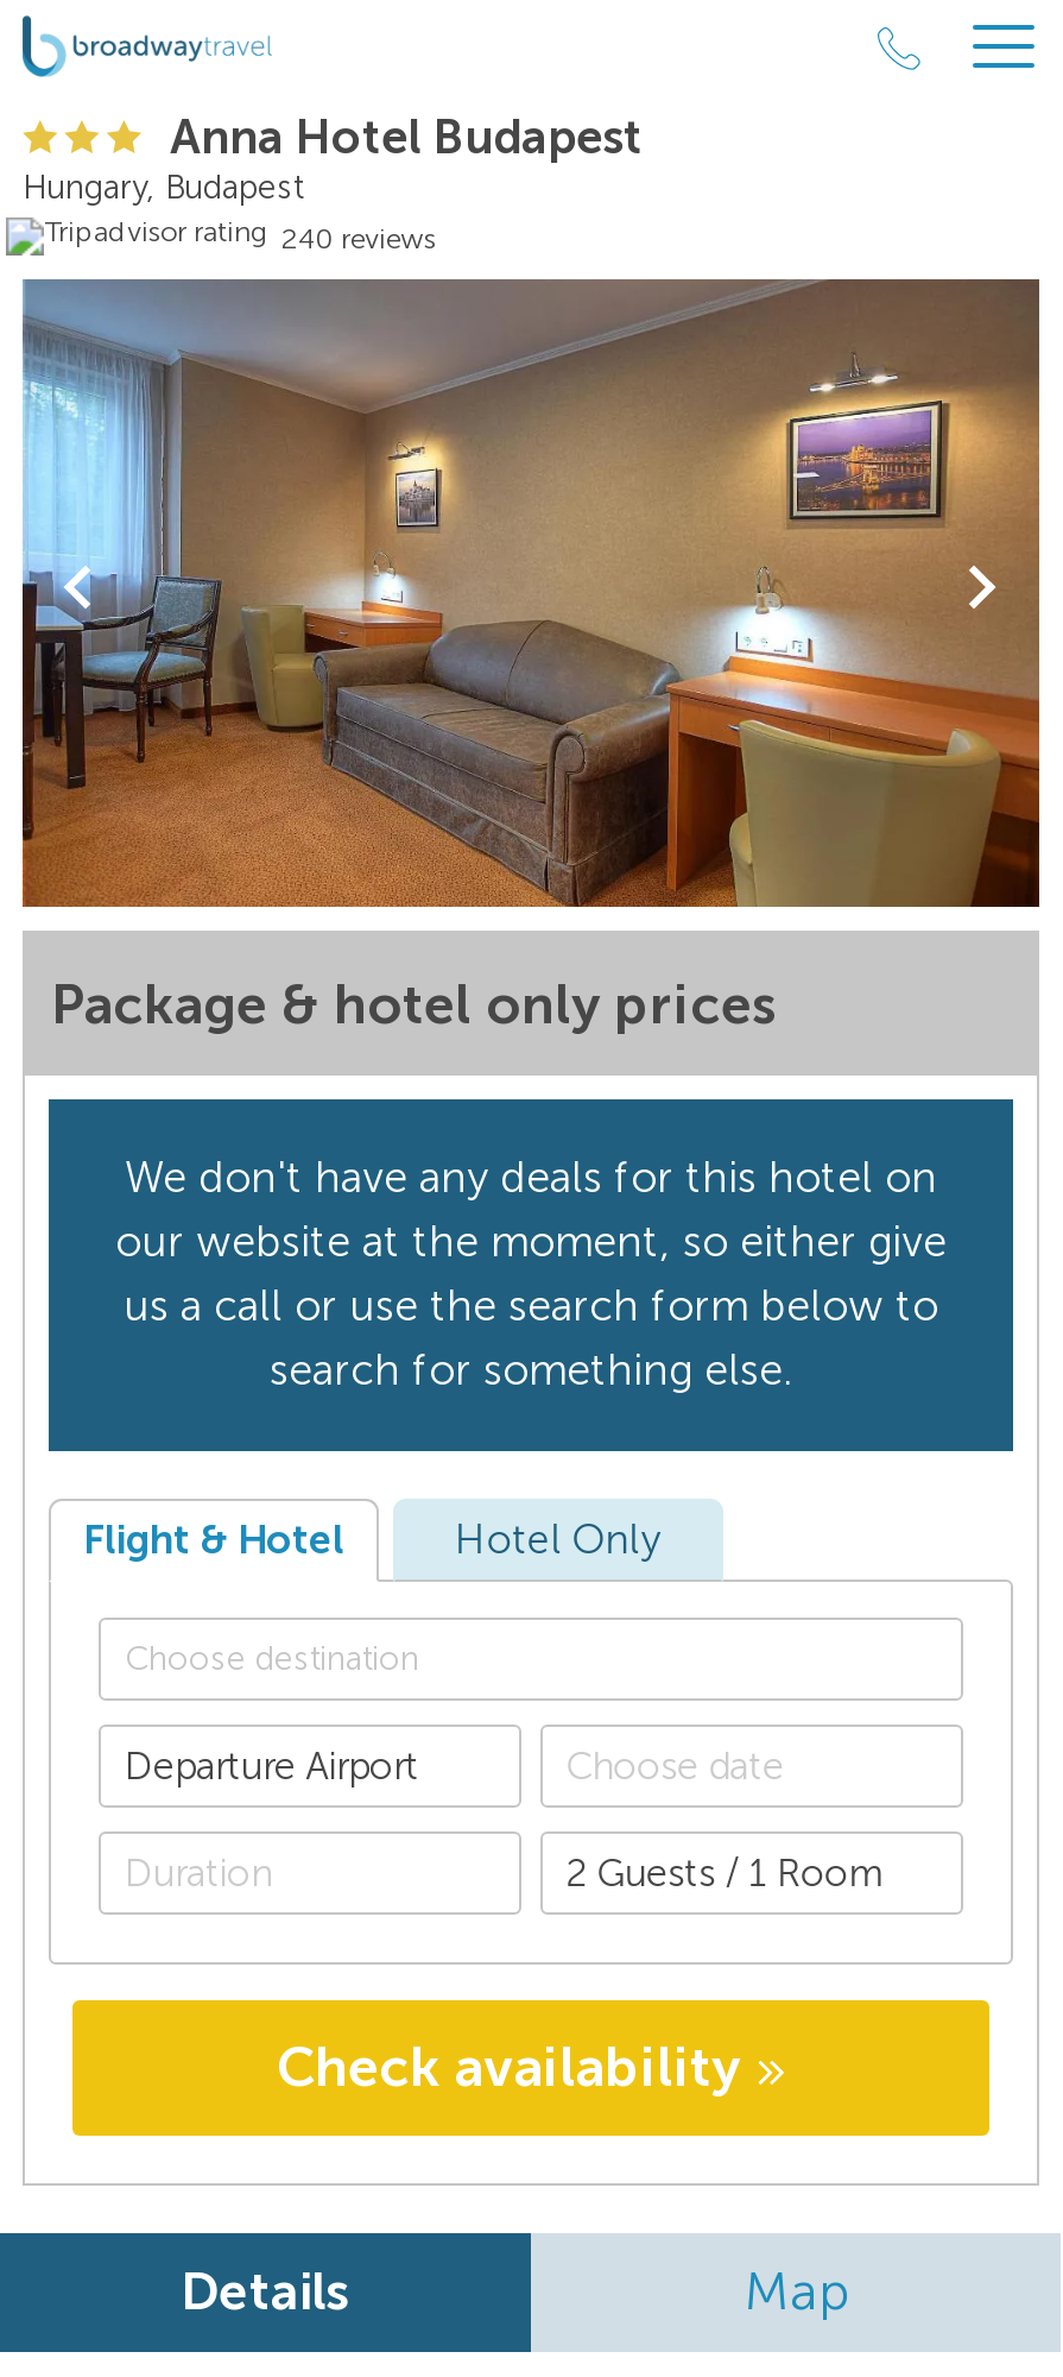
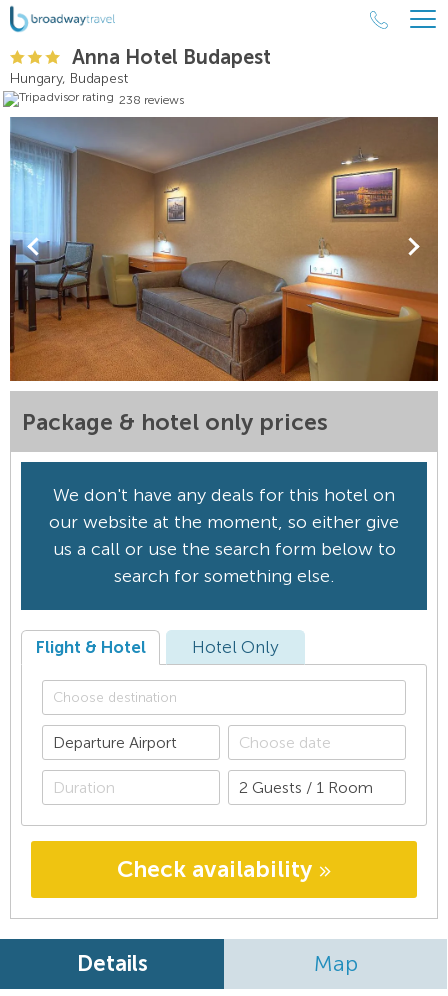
- 240 reviews
+ 238 reviews
